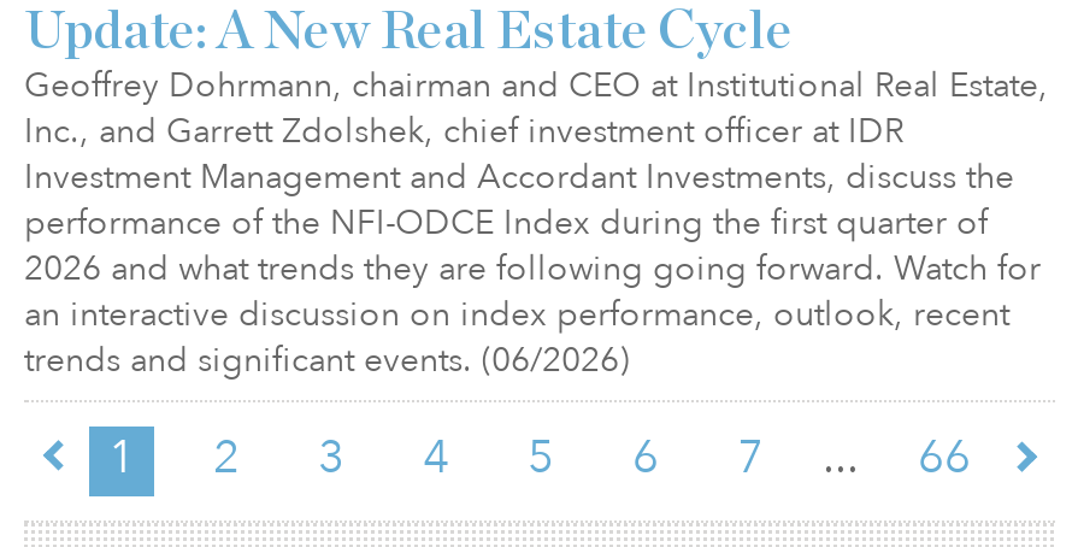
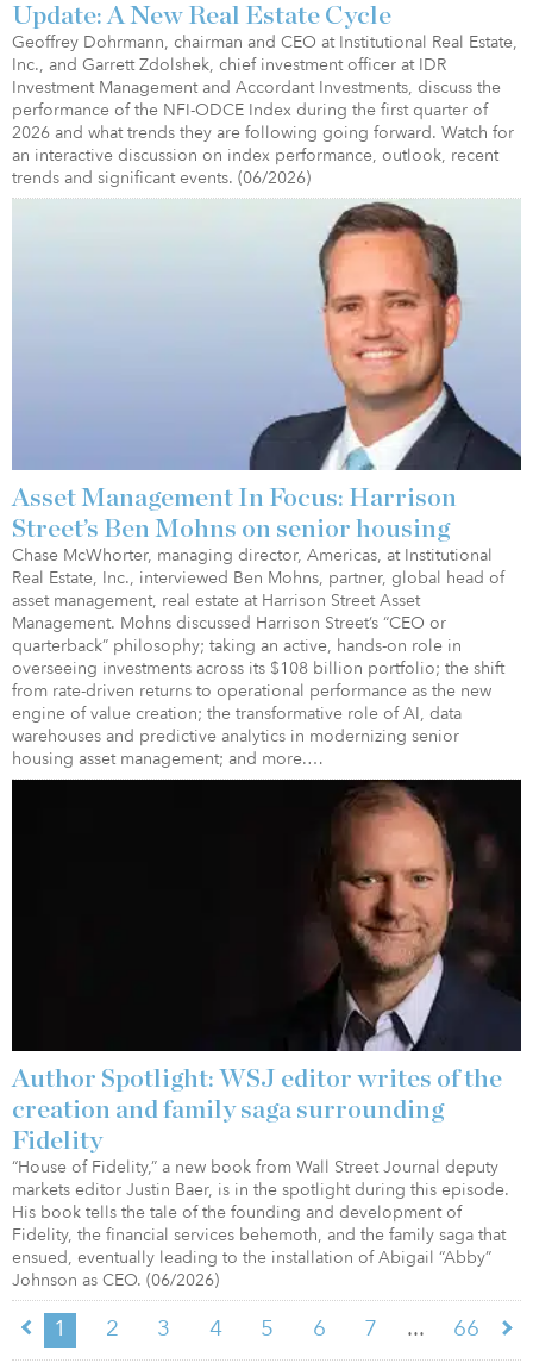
+ [image]
+ Author Spotlight: WSJ editor writes of the
+ creation and family saga surrounding
+ Fidelity
+ “House of Fidelity,” a new book from Wall Street Journal deputy
+ markets editor Justin Baer, is in the spotlight during this episode.
+ His book tells the tale of the founding and development of
+ Fidelity, the financial services behemoth, and the family saga that
+ ensued, eventually leading to the installation of Abigail “Abby”
+ Johnson as CEO. (06/2026)

+ [image]
+ Asset Management In Focus: Harrison
+ Street’s Ben Mohns on senior housing
+ Chase McWhorter, managing director, Americas, at Institutional
+ Real Estate, Inc., interviewed Ben Mohns, partner, global head of
+ asset management, real estate at Harrison Street Asset
+ Management. Mohns discussed Harrison Street’s “CEO or
+ quarterback” philosophy; taking an active, hands-on role in
+ overseeing investments across its $108 billion portfolio; the shift
+ from rate-driven returns to operational performance as the new
+ engine of value creation; the transformative role of AI, data
+ warehouses and predictive analytics in modernizing senior
+ housing asset management; and more.…
